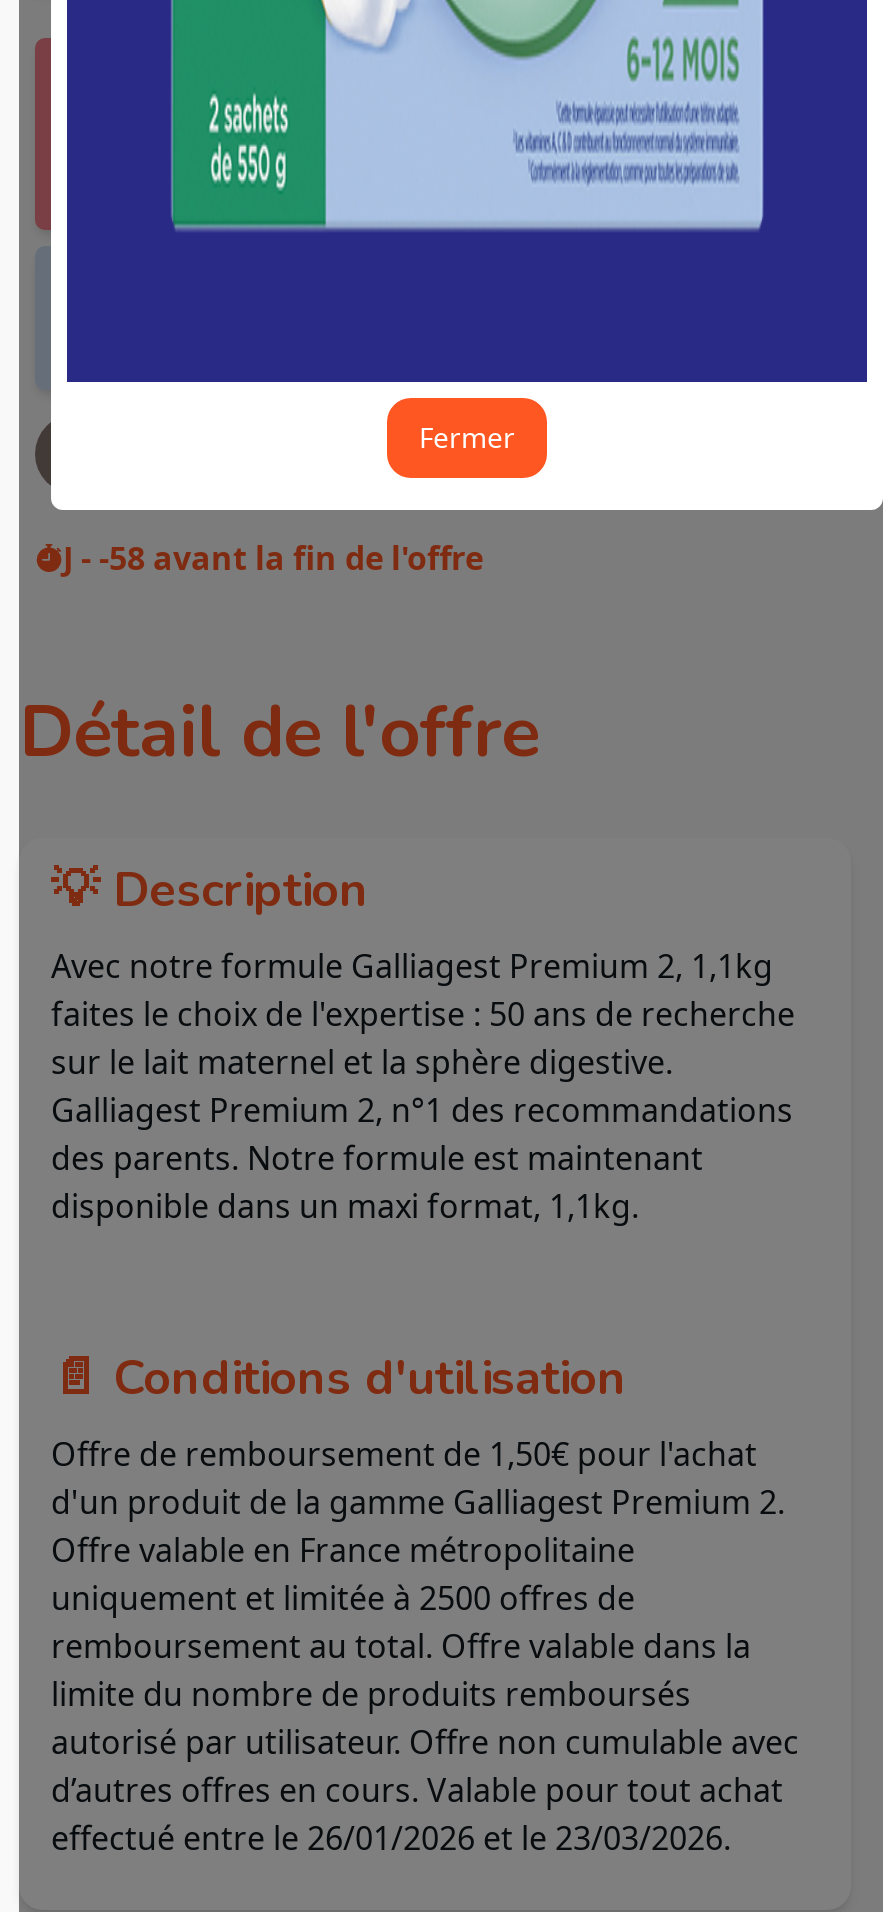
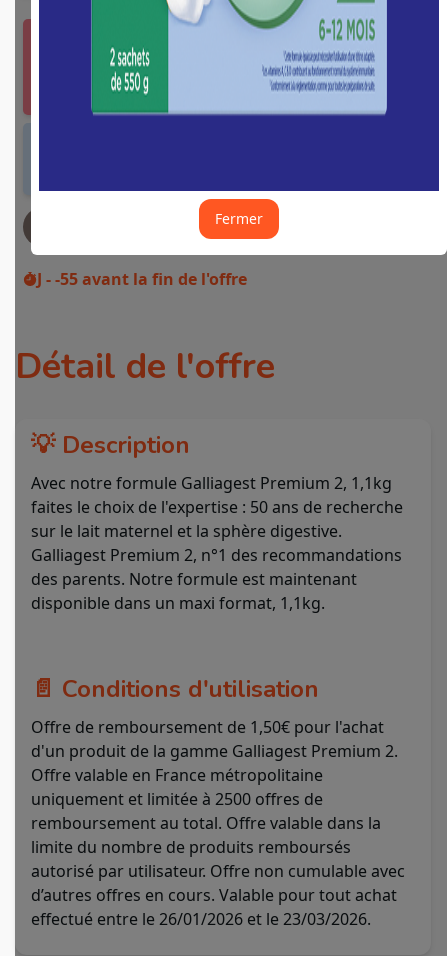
- J - -58 avant la fin de l'offre
+ J - -55 avant la fin de l'offre
